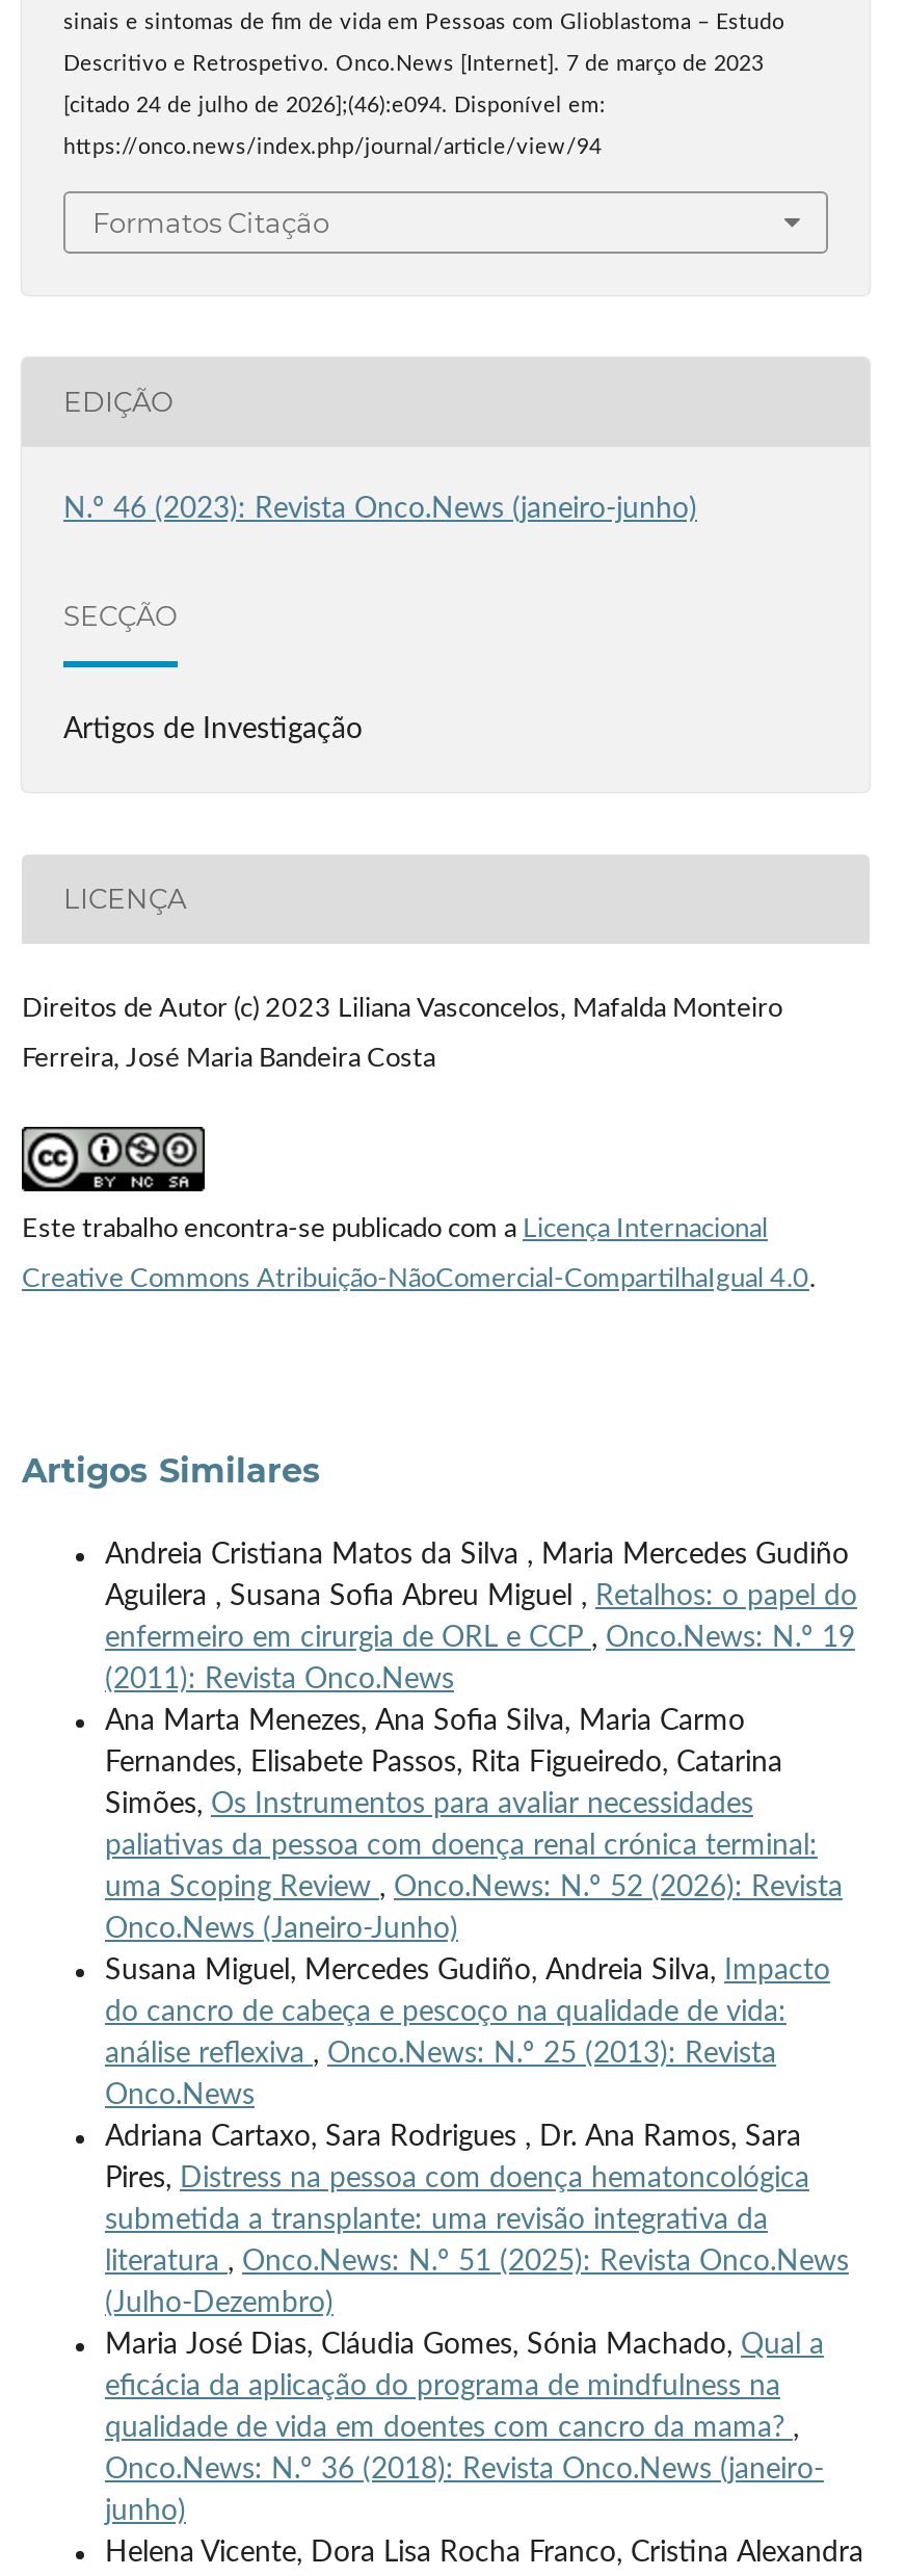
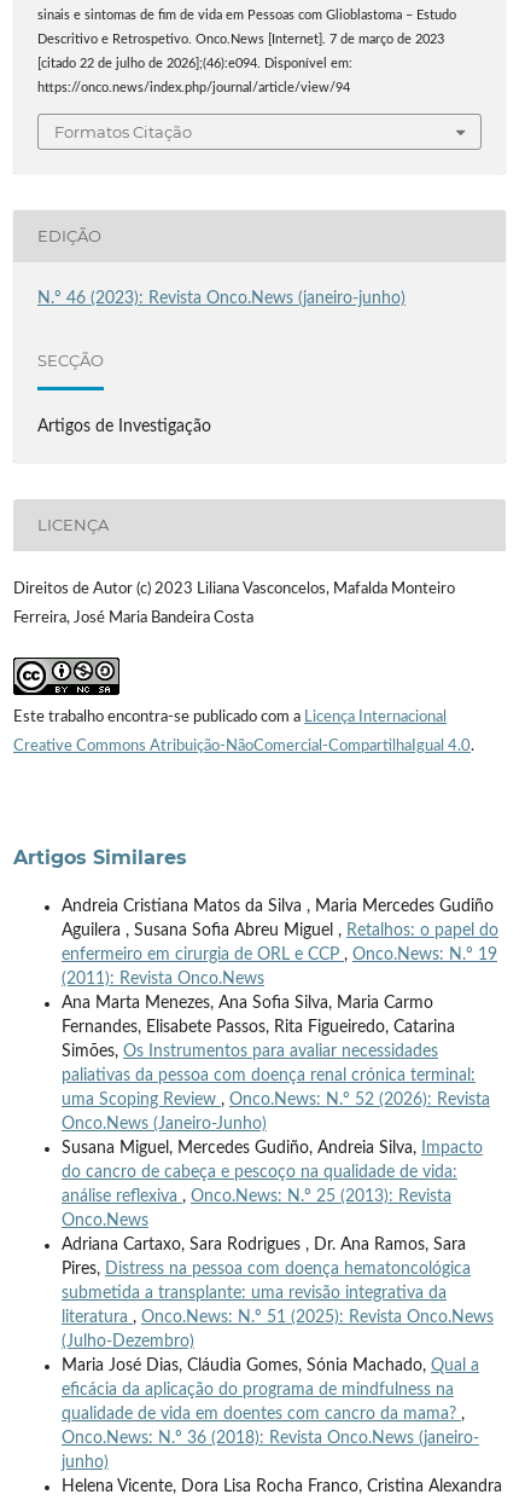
- [citado 24 de julho de 2026];(46):e094. Disponível em:
+ [citado 22 de julho de 2026];(46):e094. Disponível em:
